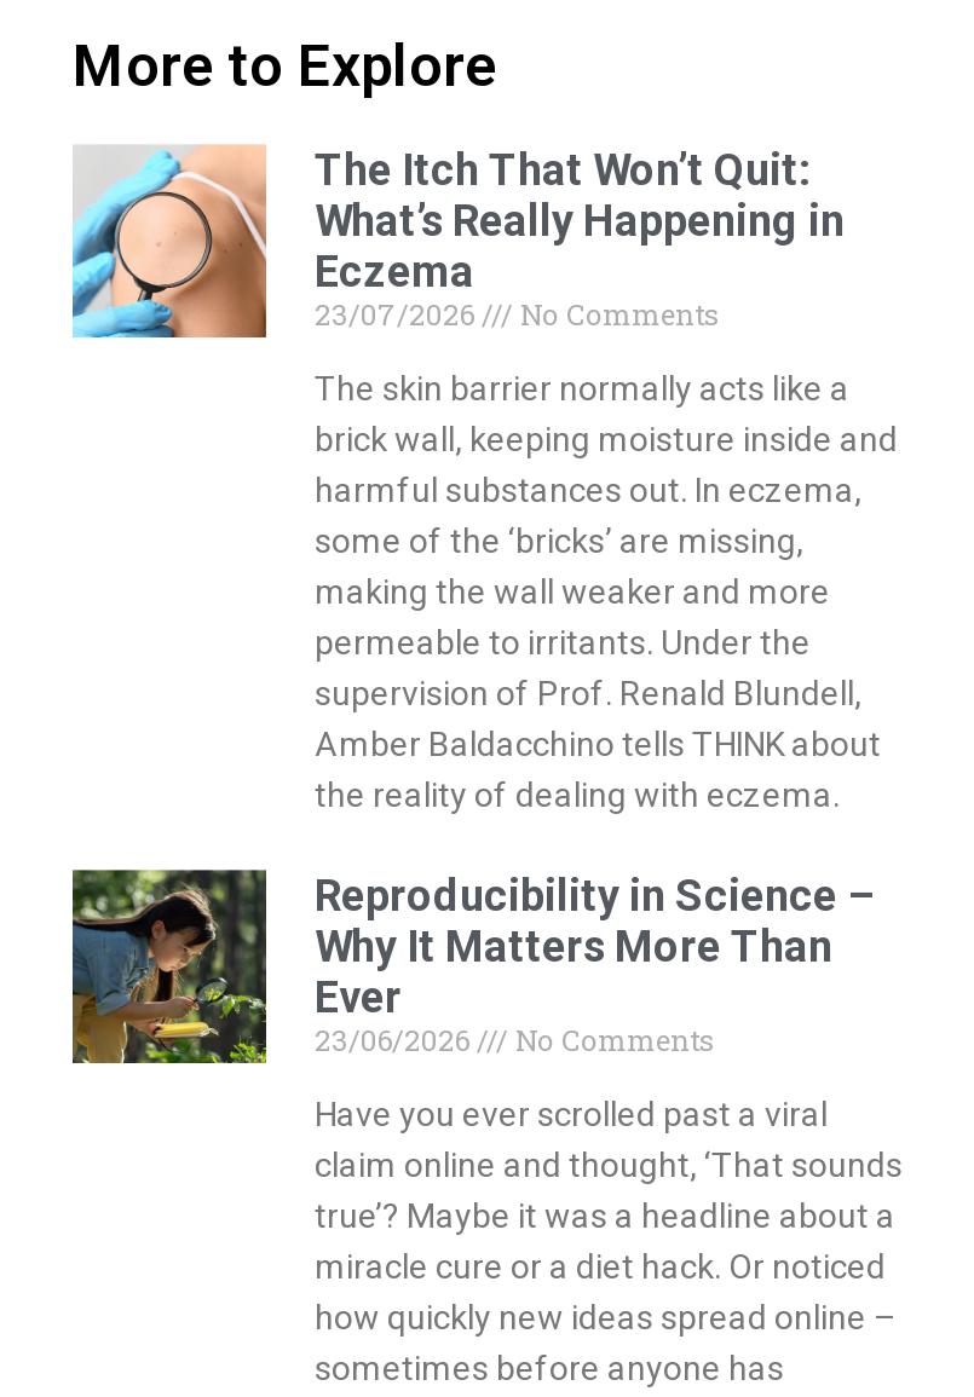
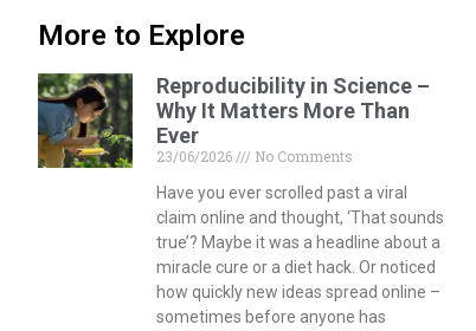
- [image]
- The Itch That Won’t Quit:
- What’s Really Happening in
- Eczema
- 23/07/2026
- No Comments
- The skin barrier normally acts like a
- brick wall, keeping moisture inside and
- harmful substances out. In eczema,
- some of the ‘bricks’ are missing,
- making the wall weaker and more
- permeable to irritants. Under the
- supervision of Prof. Renald Blundell,
- Amber Baldacchino tells THINK about
- the reality of dealing with eczema.
